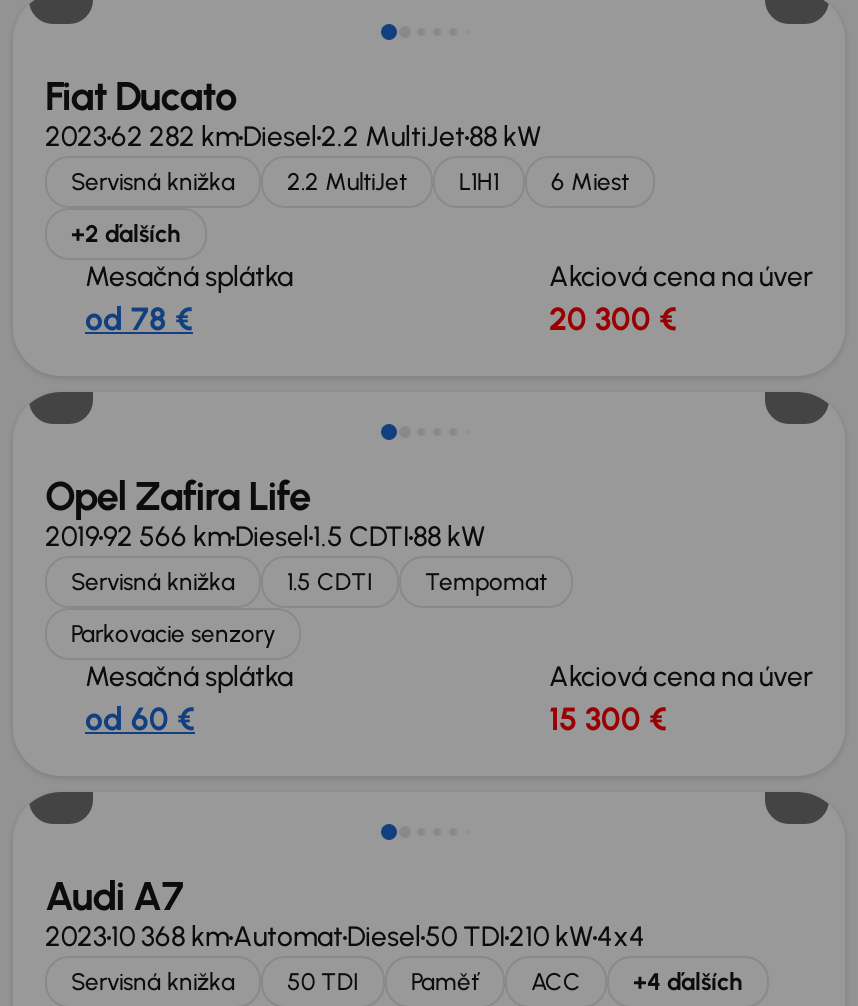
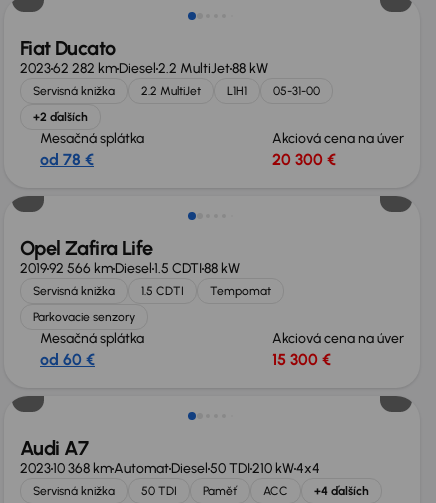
- 6 Miest
+ 05-31-00
